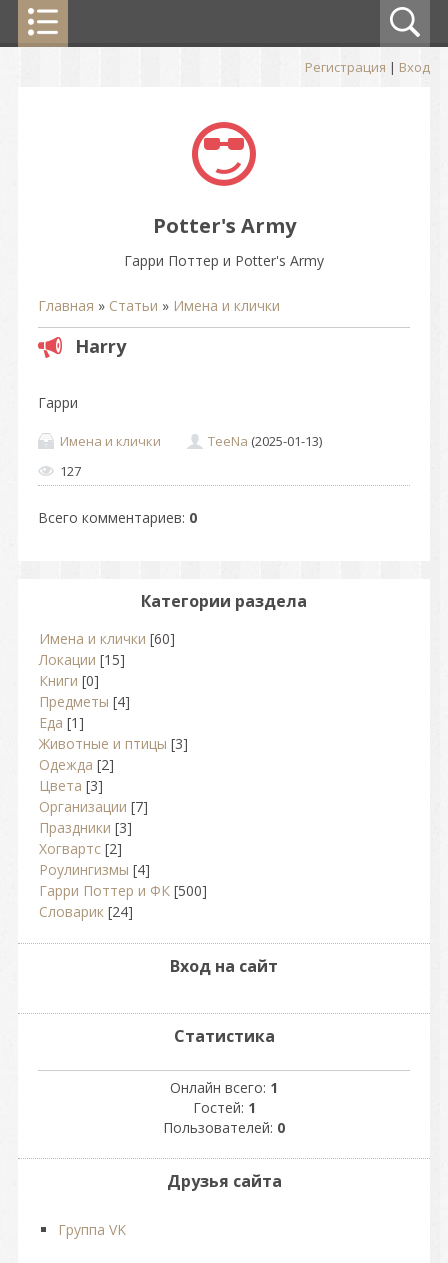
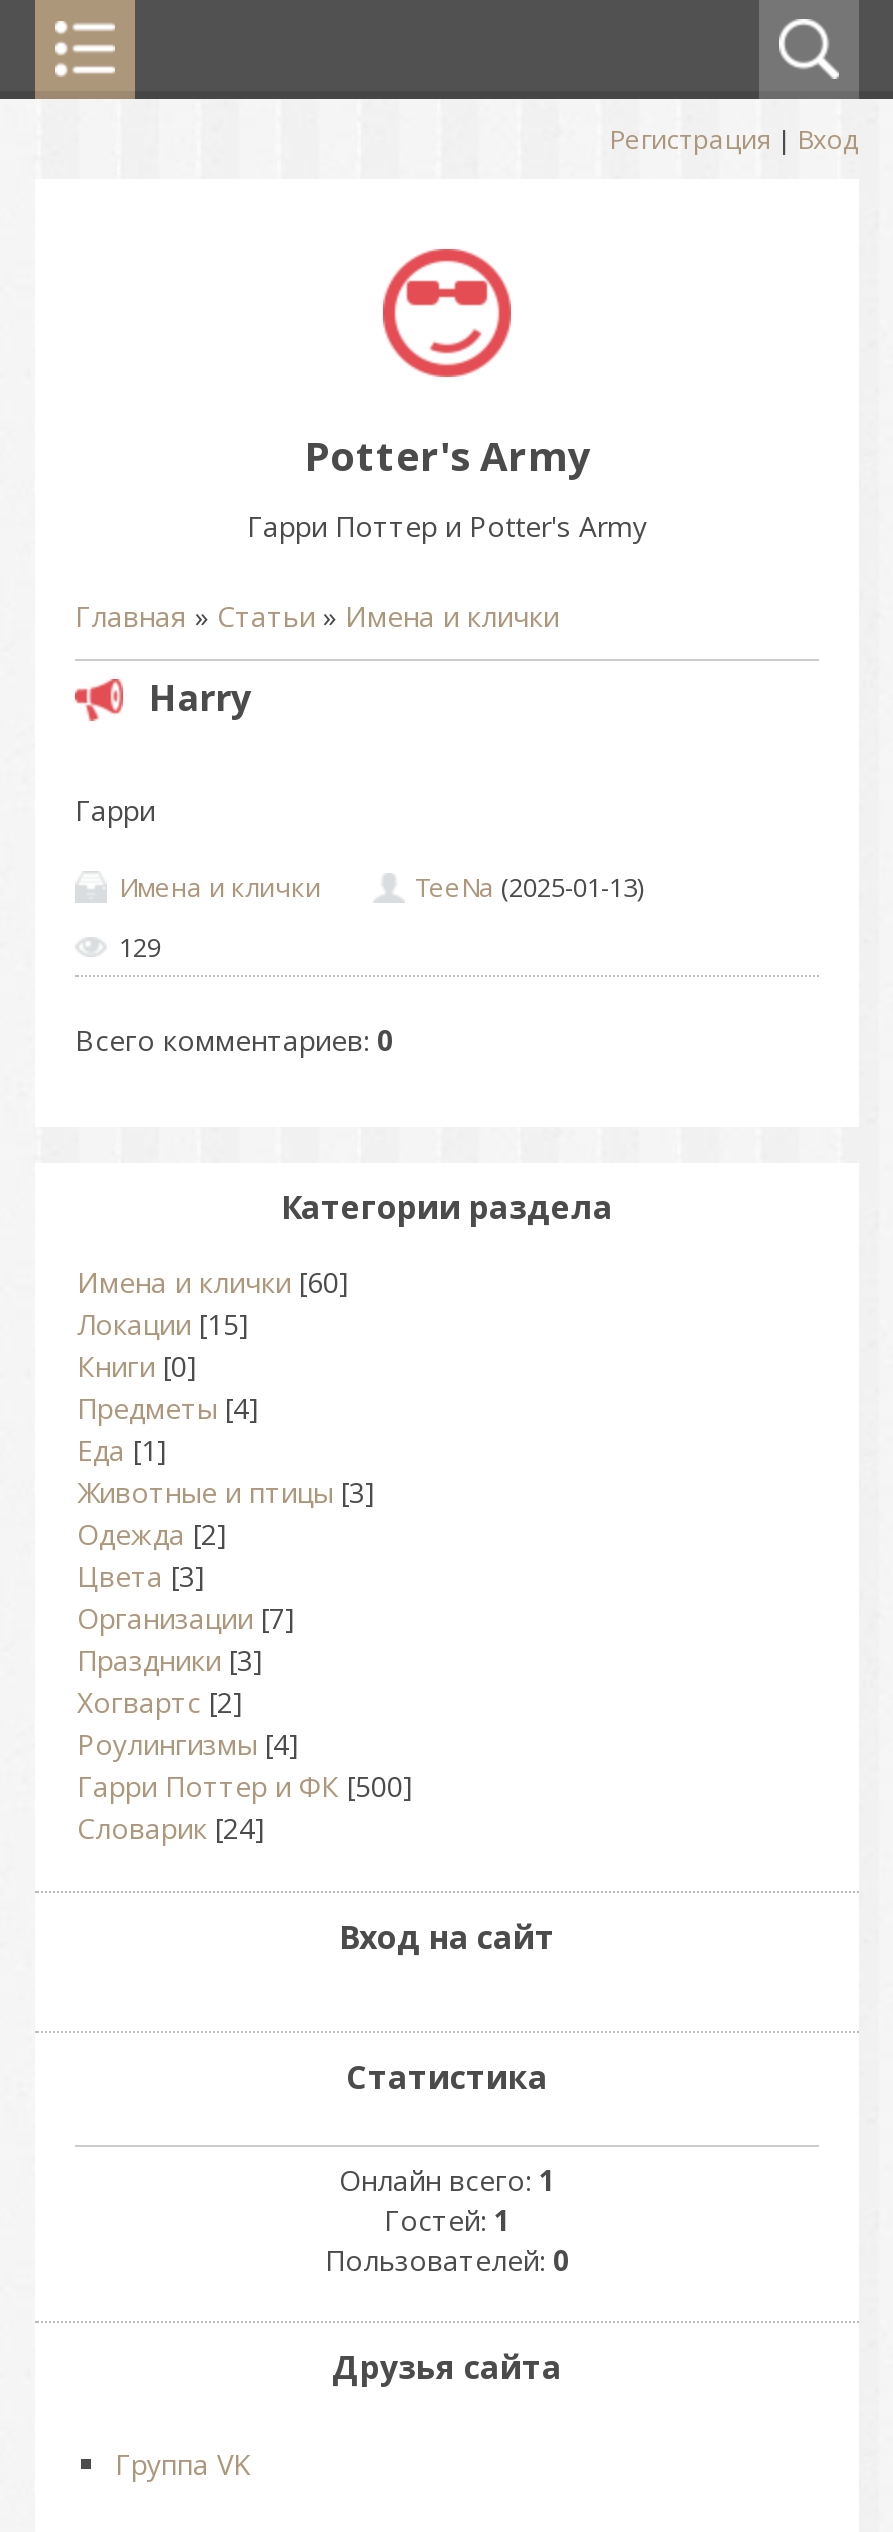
- 127
+ 129
